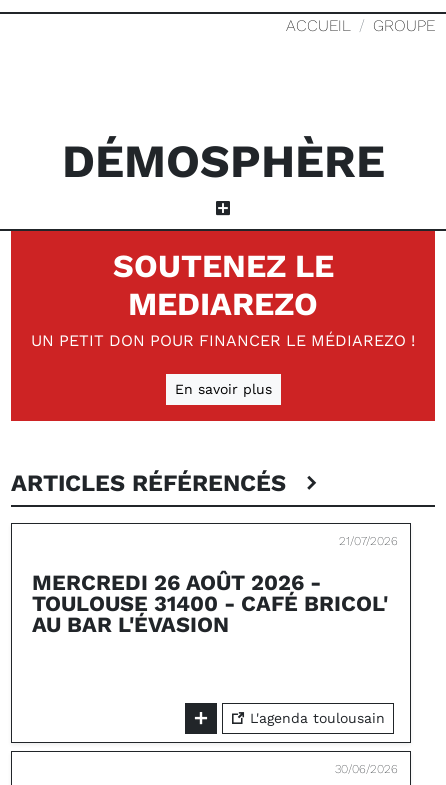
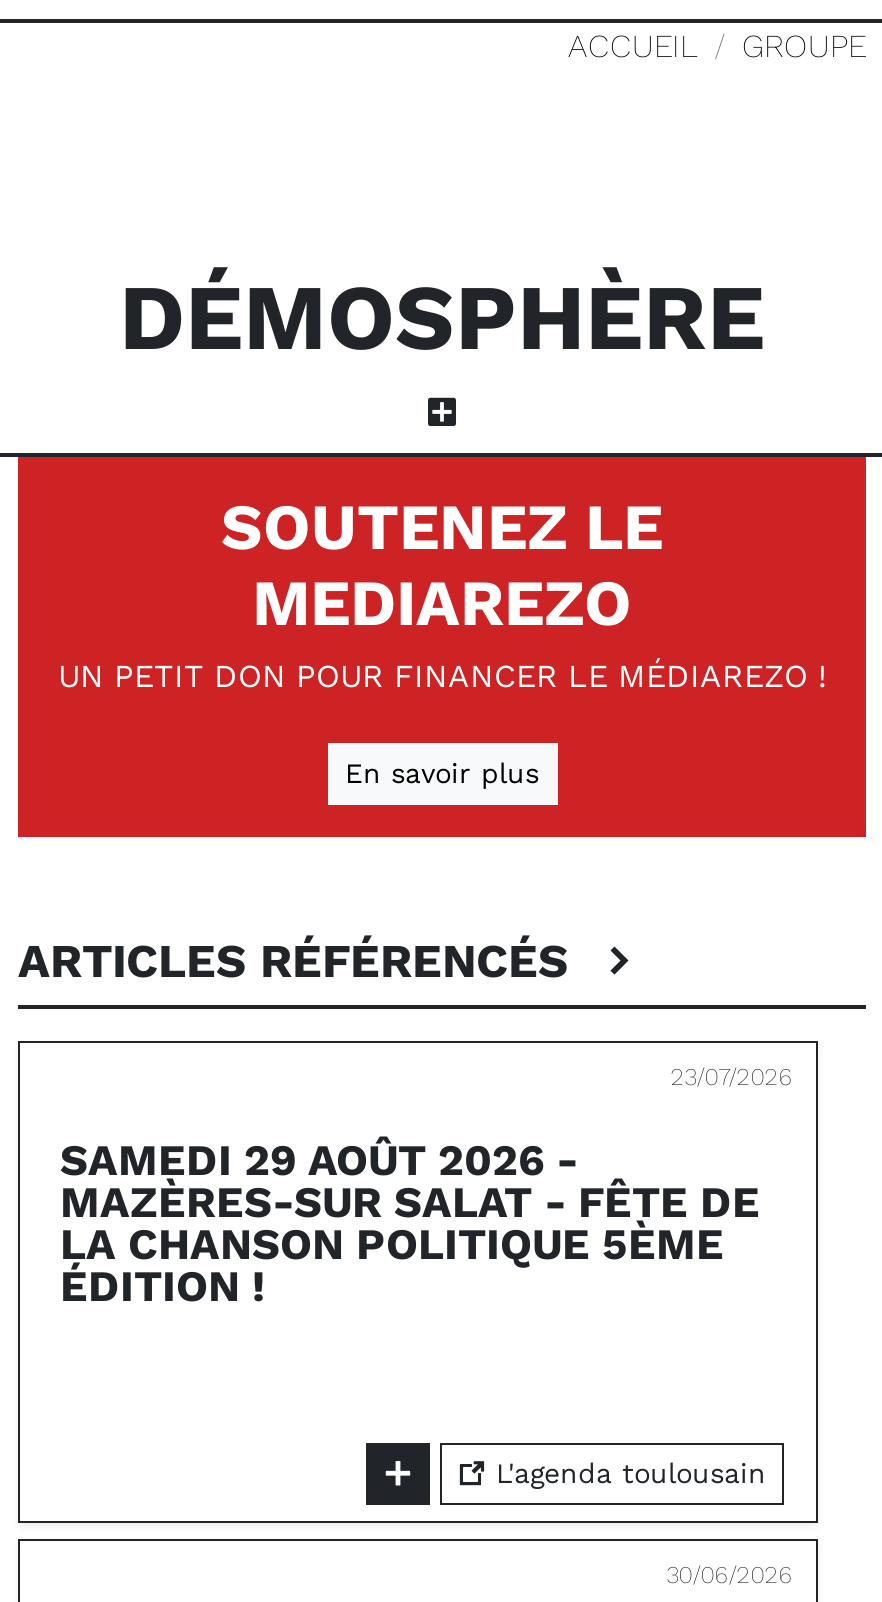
- 21/07/2026
+ 23/07/2026

- MERCREDI 26 AOÛT 2026 -
- TOULOUSE 31400 - CAFÉ BRICOL'
- AU BAR L'ÉVASION
+ SAMEDI 29 AOÛT 2026 -
+ MAZÈRES-SUR SALAT - FÊTE DE
+ LA CHANSON POLITIQUE 5ÈME
+ ÉDITION !
